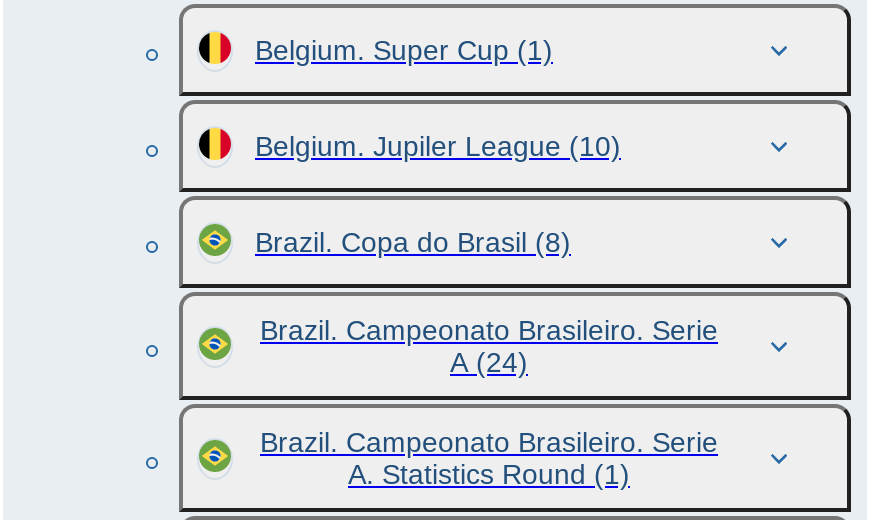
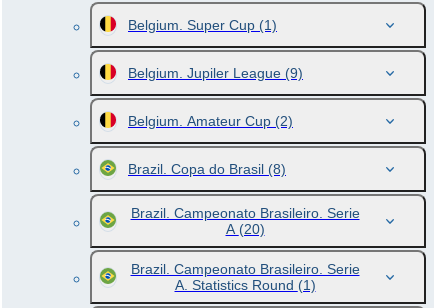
- Belgium. Jupiler League (10)
+ Belgium. Jupiler League (9)
+ Belgium. Amateur Cup (2)

- A (24)
+ A (20)
